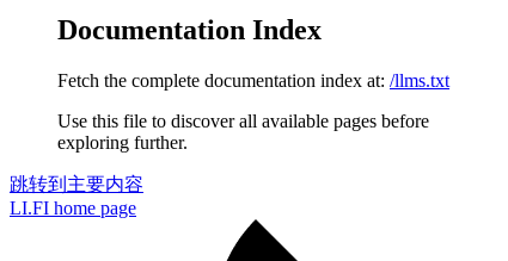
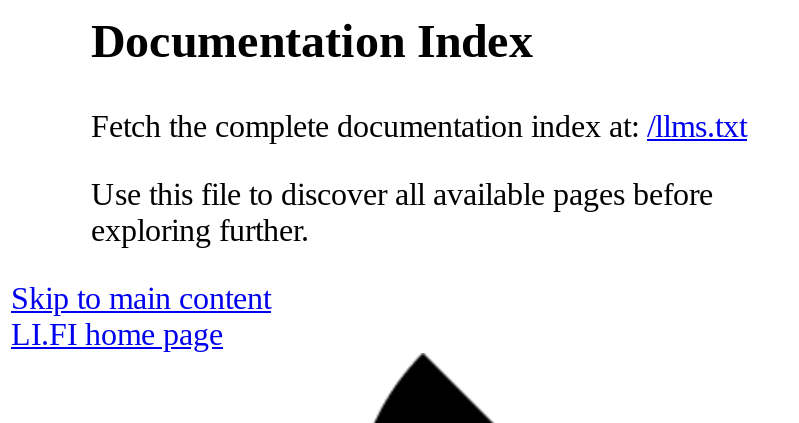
- 跳转到主要内容
+ Skip to main content
